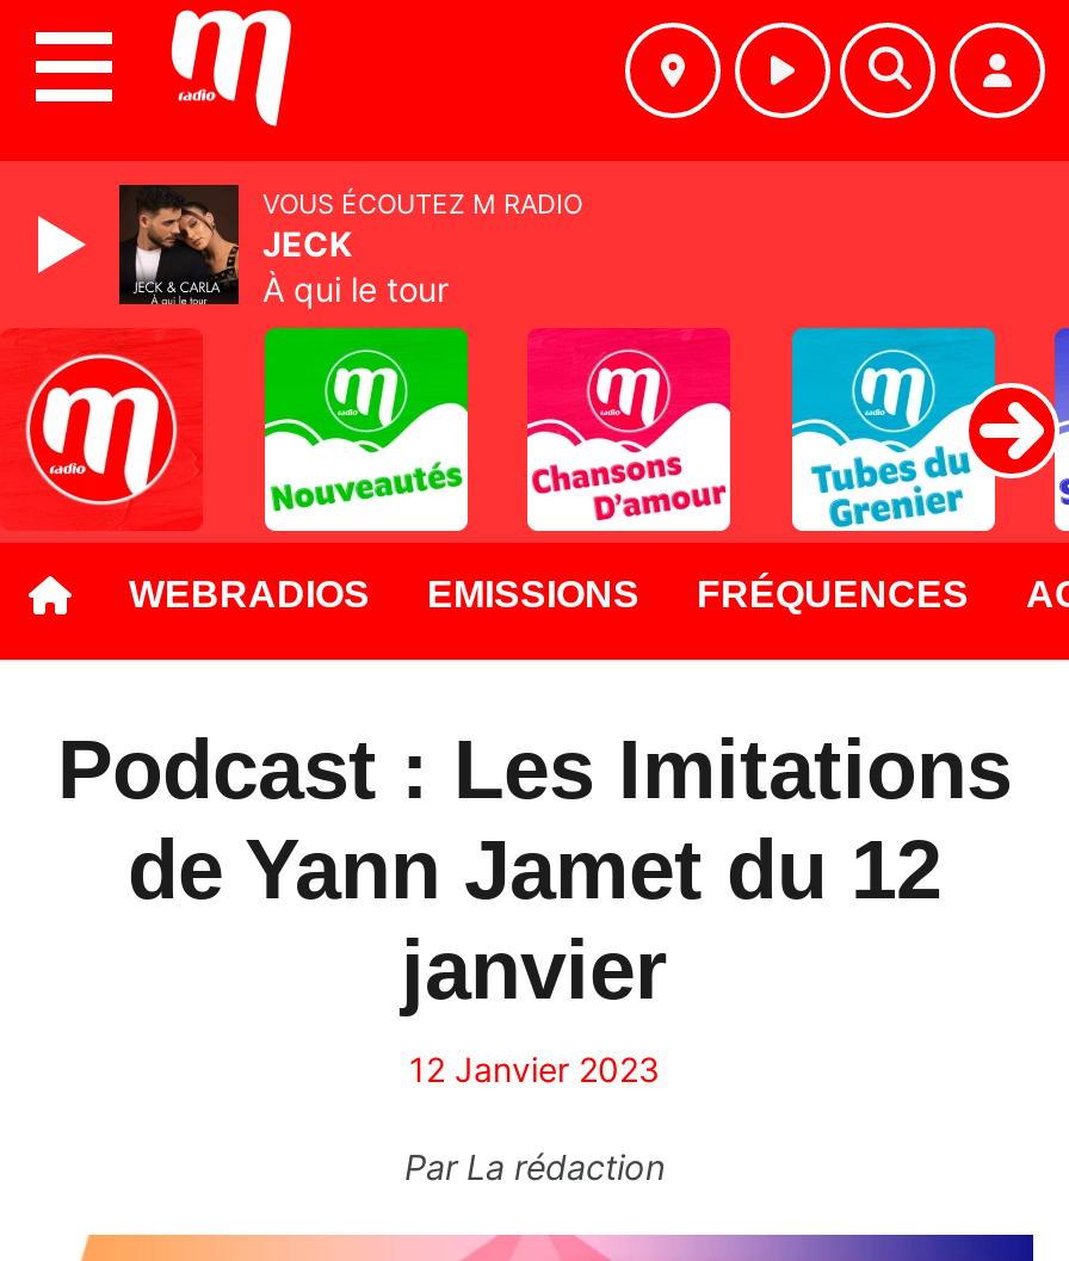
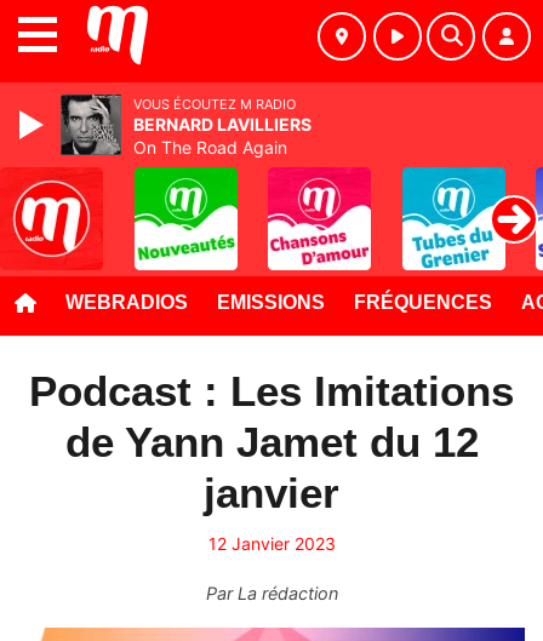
- [image]
- JECK
- À qui le tour
+ [image]
+ BERNARD LAVILLIERS
+ On The Road Again
